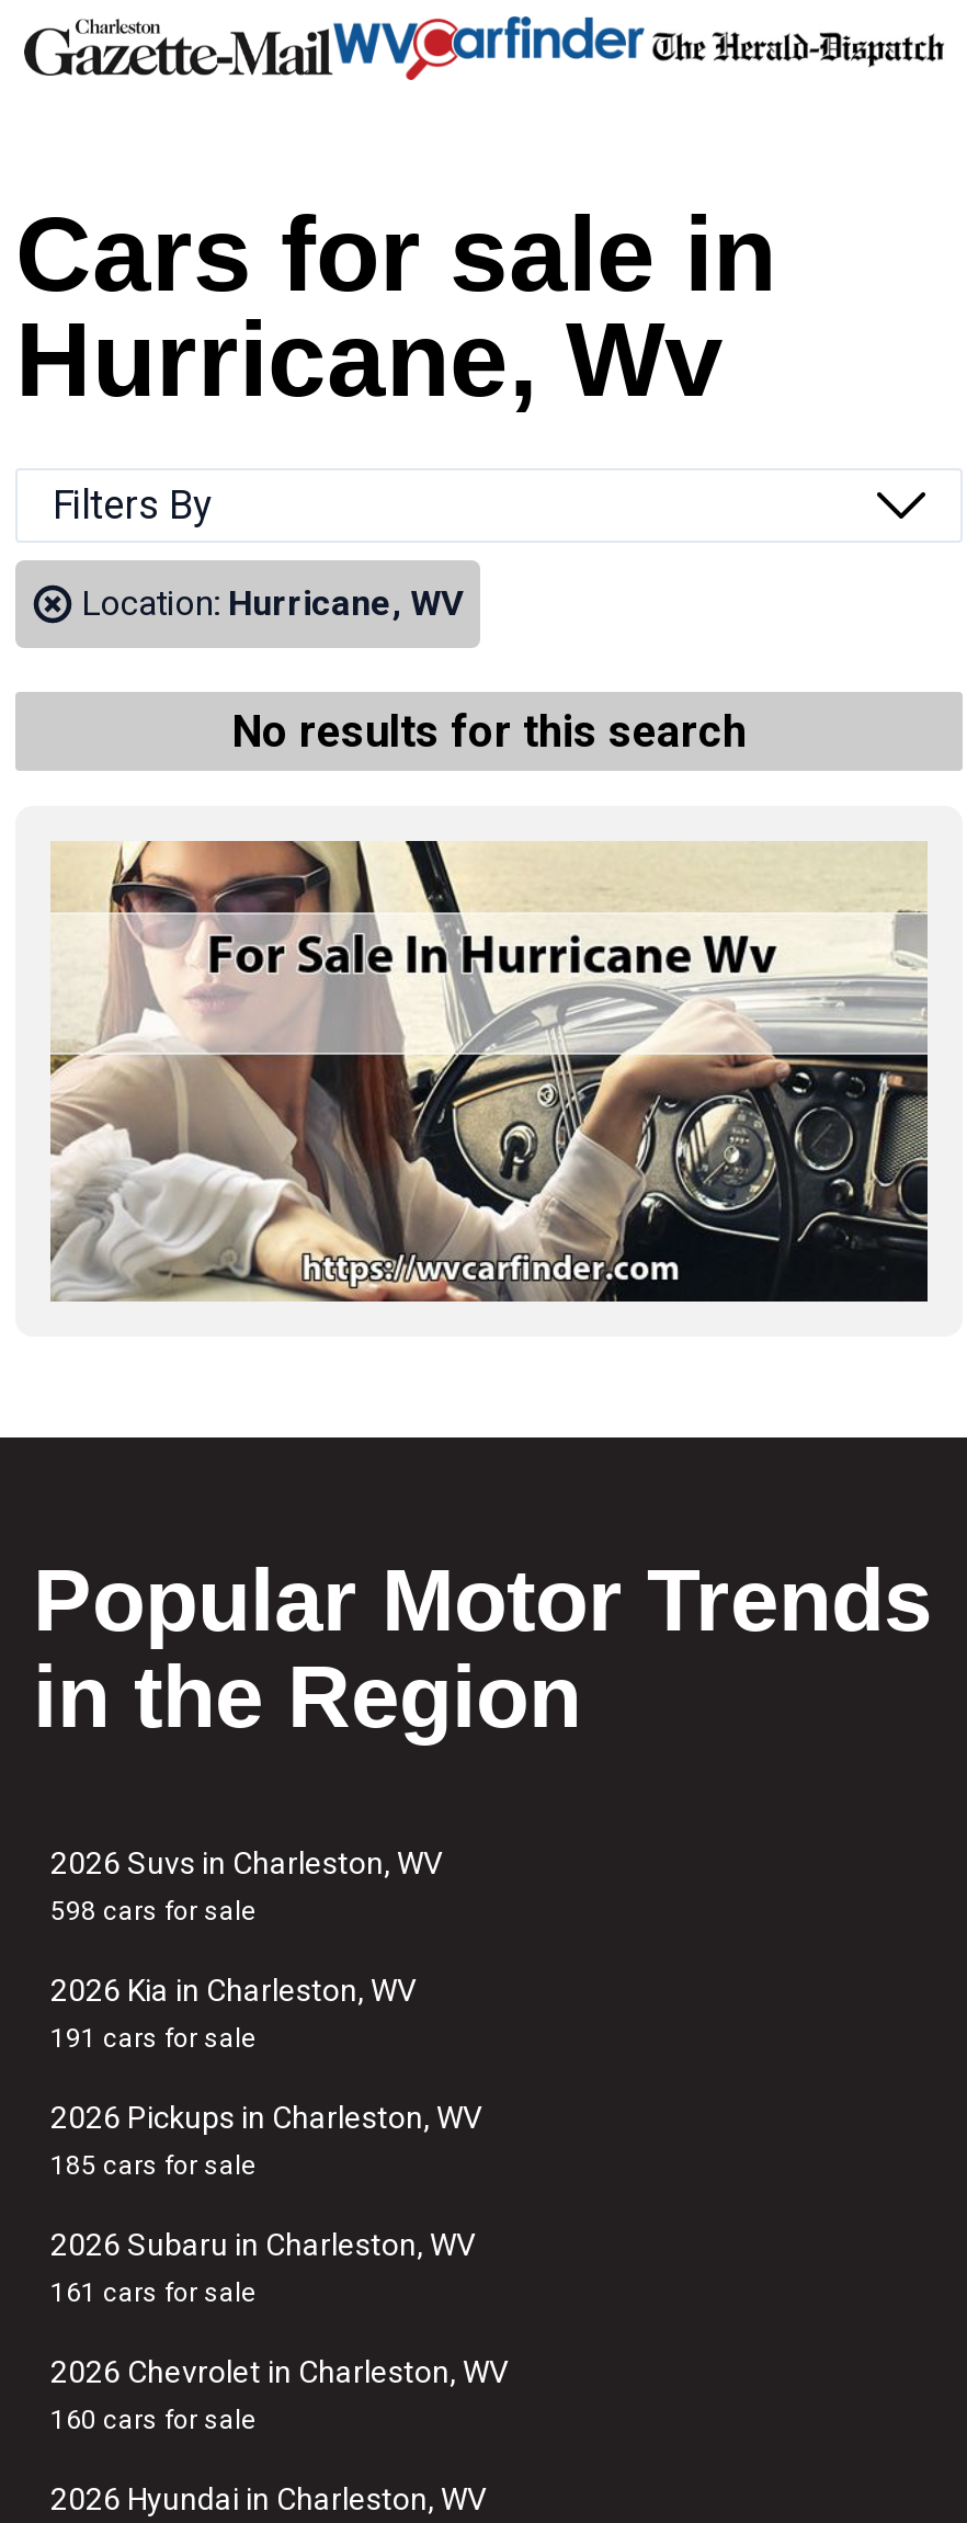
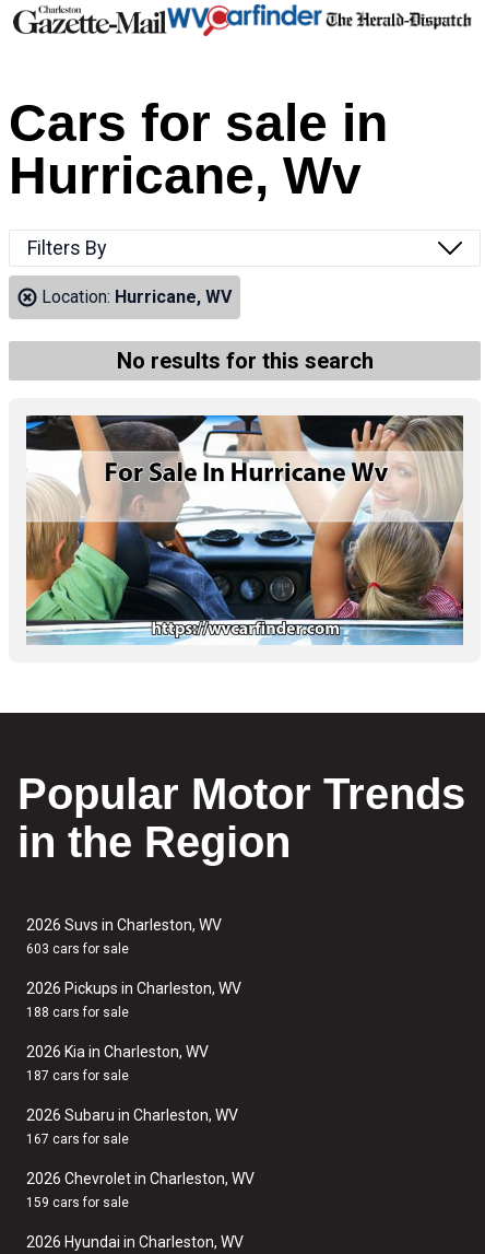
- [image]
+ [image]

- 598 cars for sale
- 191 cars for sale
+ 603 cars for sale

moved down: 2026 Kia in Charleston, WV

moved up: 2026 Pickups in Charleston, WV

- 185 cars for sale
+ 188 cars for sale
+ 187 cars for sale

- 161 cars for sale
+ 167 cars for sale

- 160 cars for sale
+ 159 cars for sale
